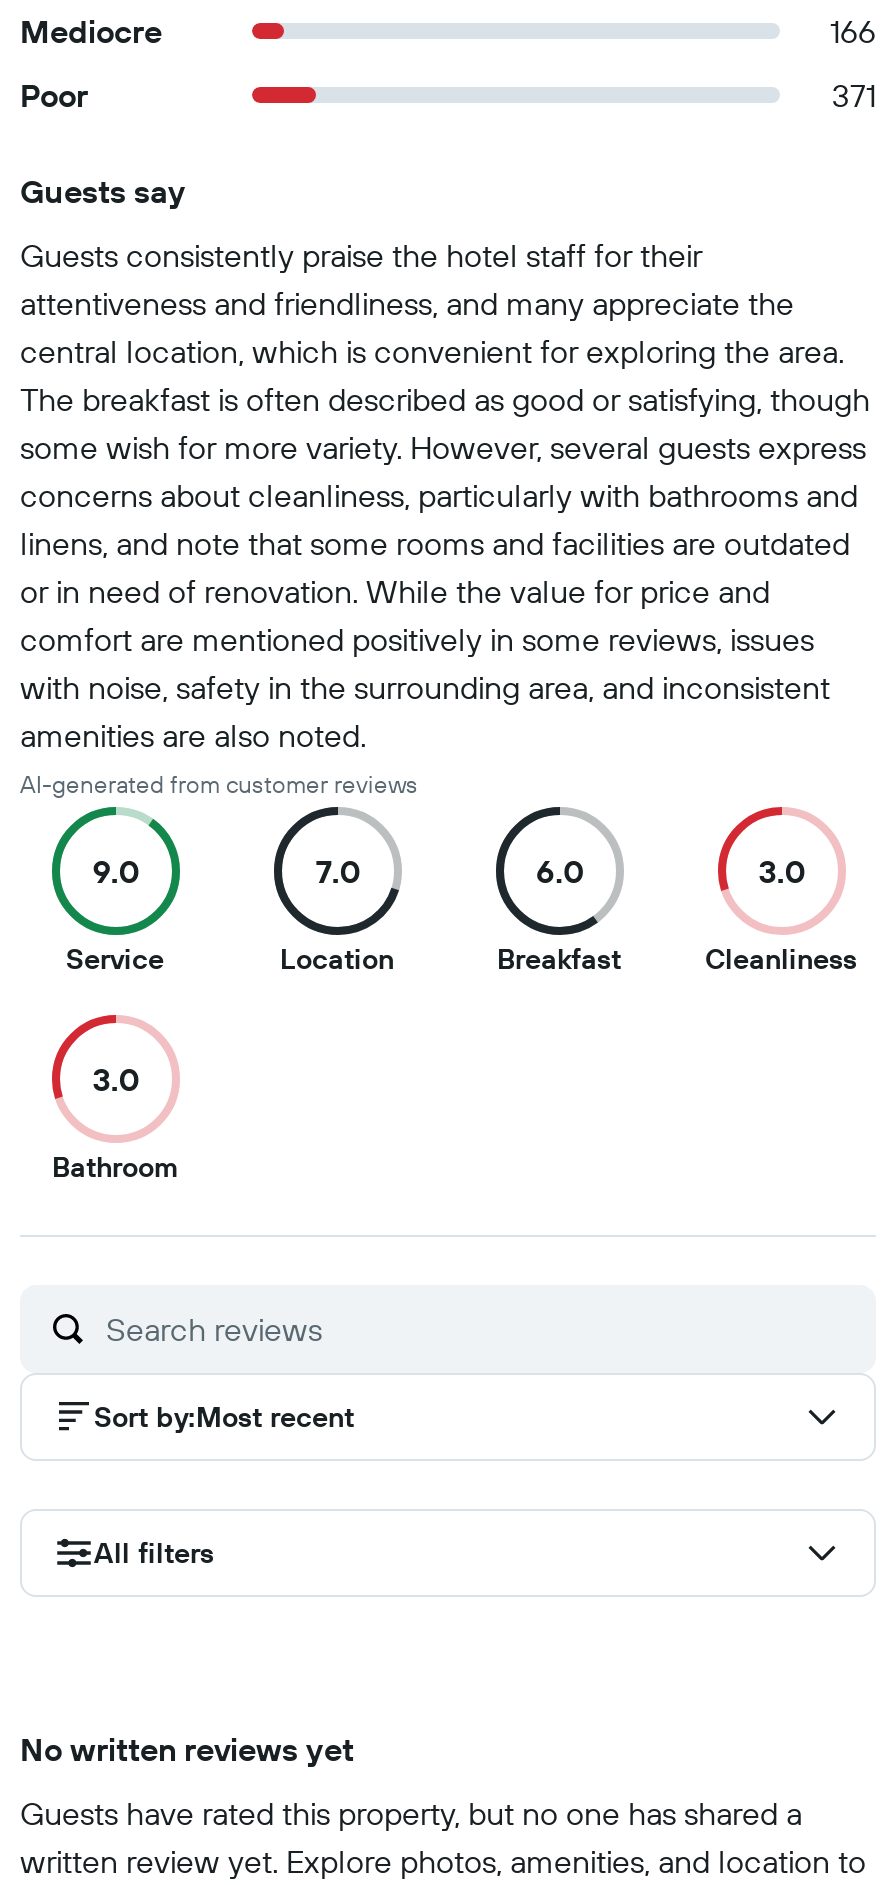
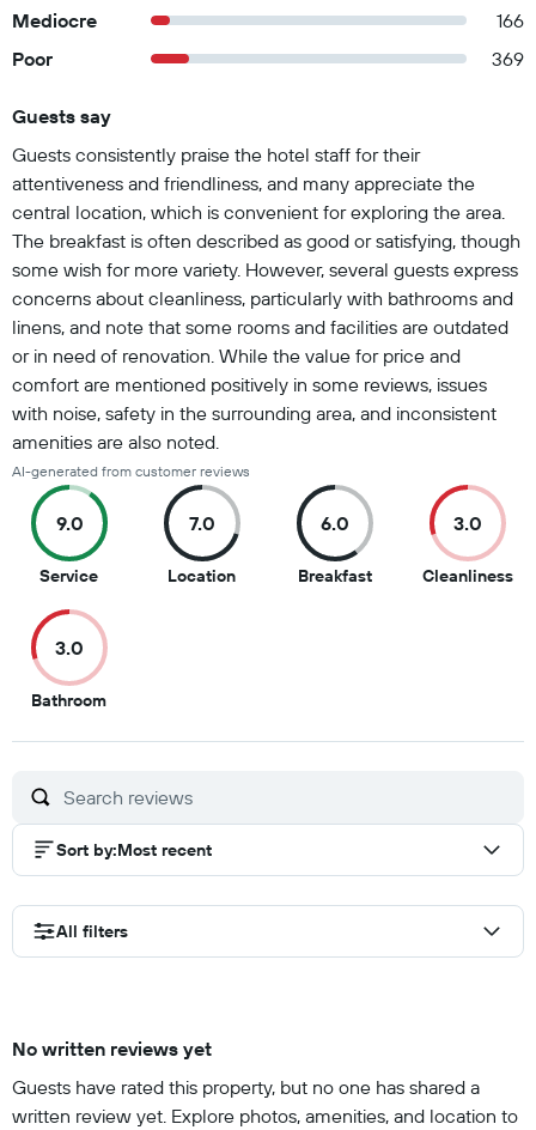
- 371
+ 369
